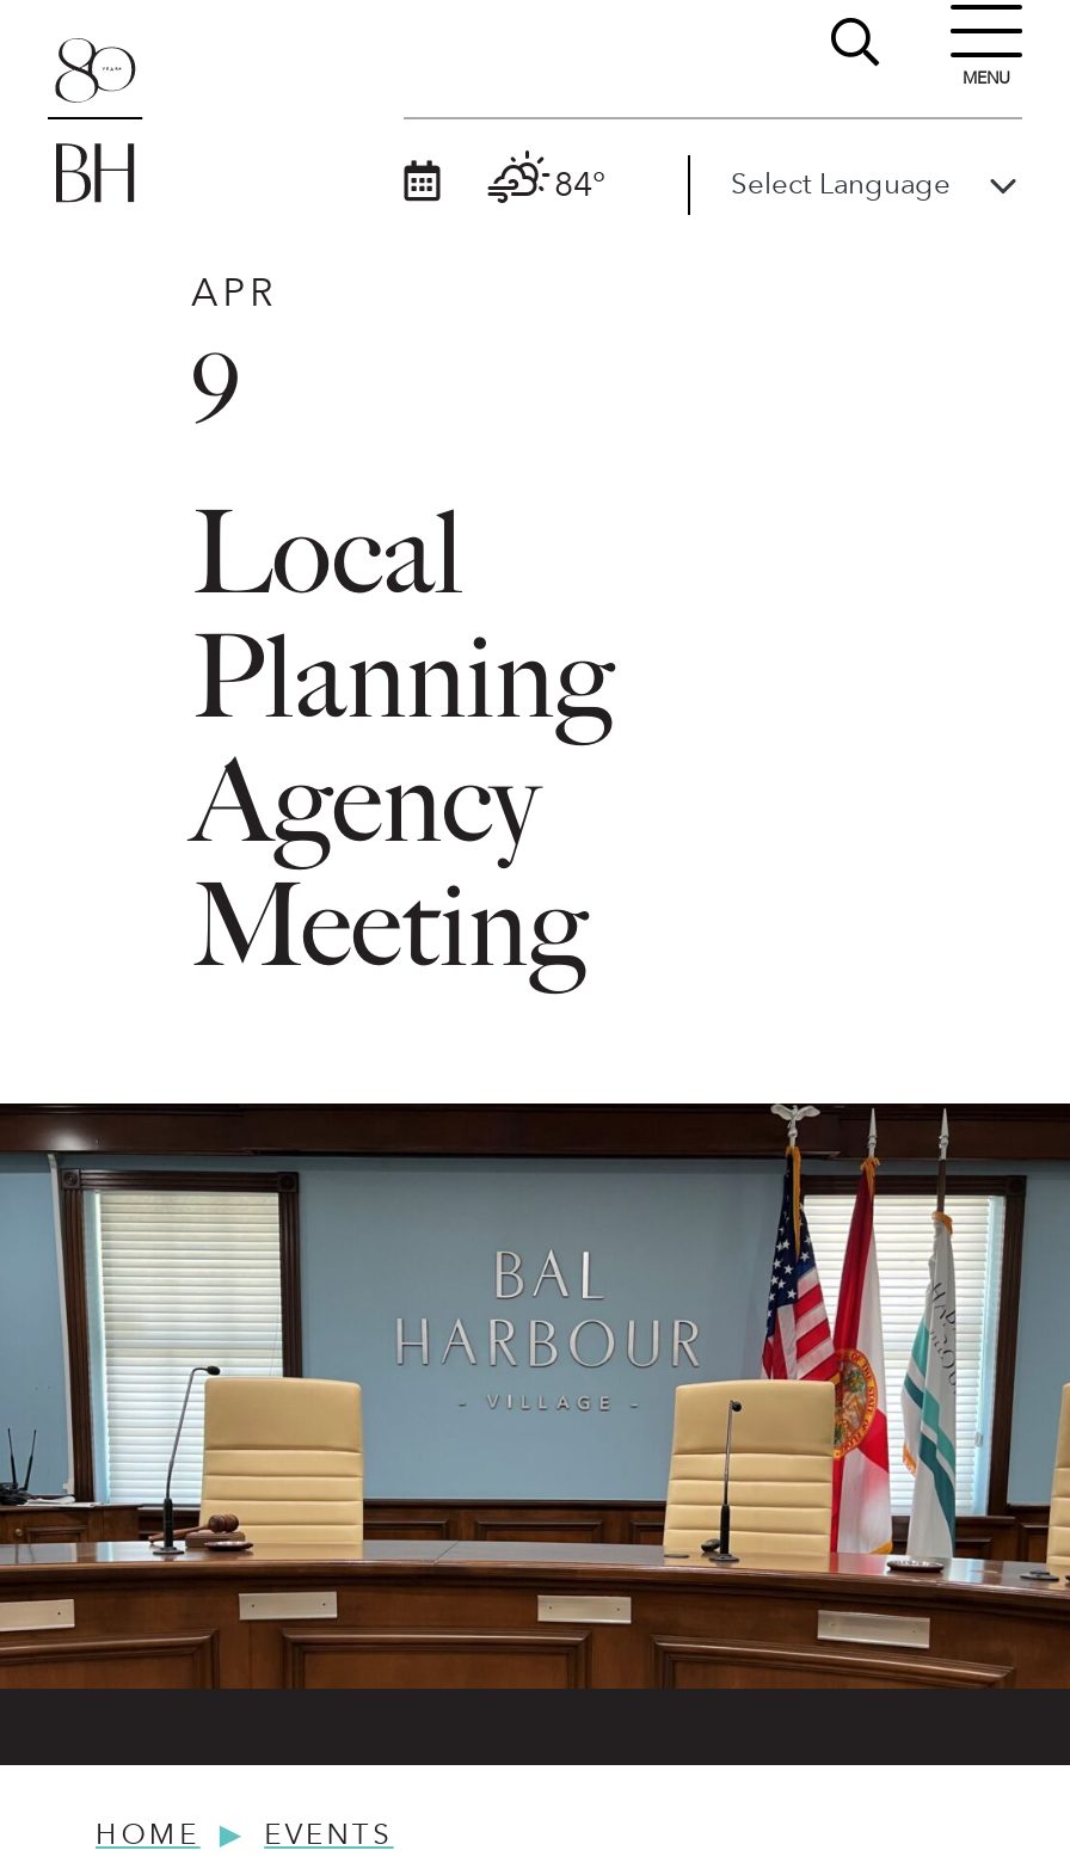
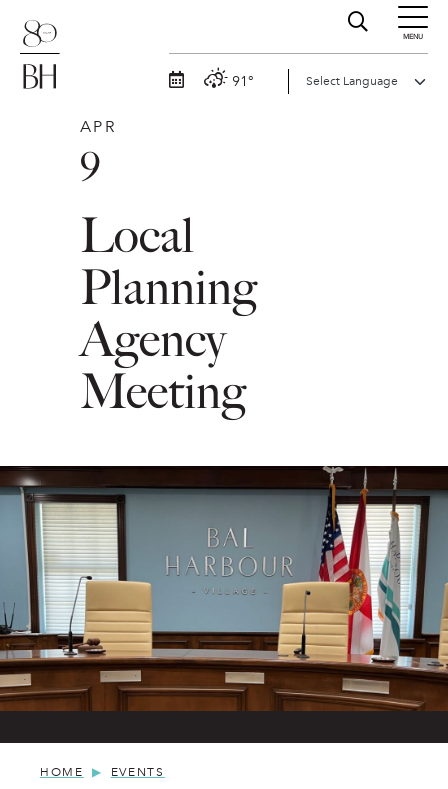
- 84°
+ 91°
